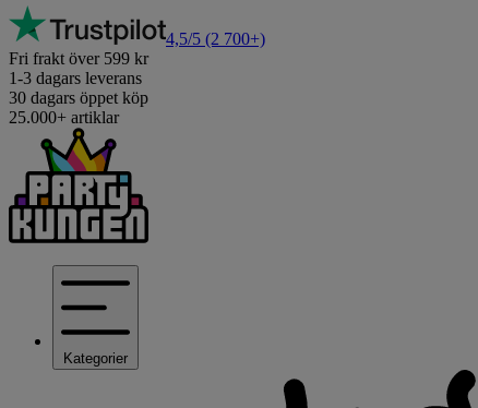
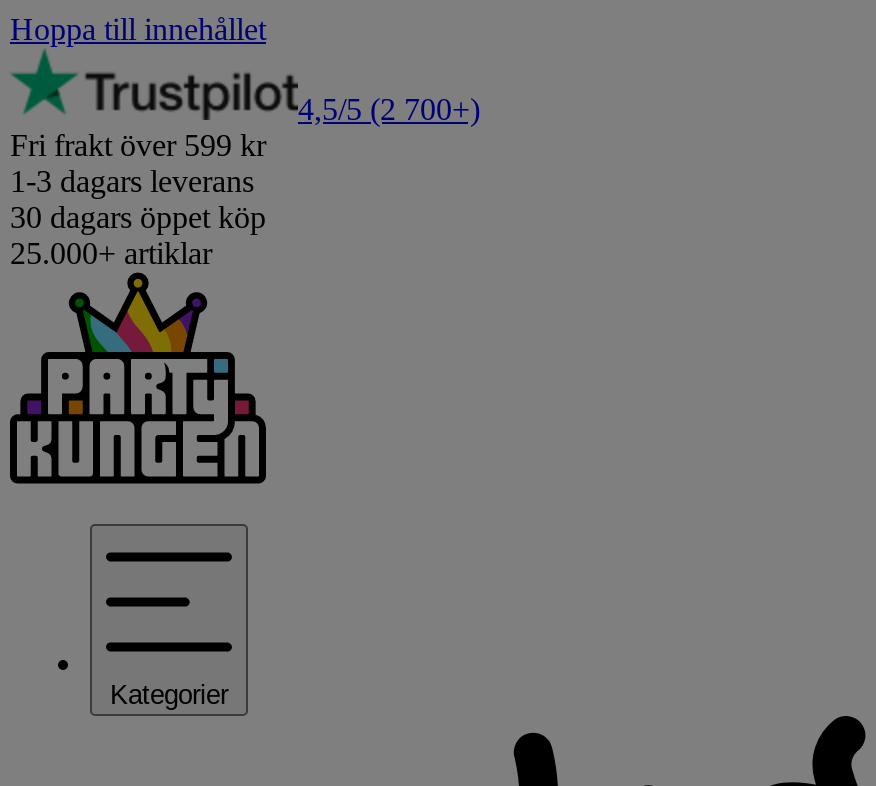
+ Hoppa till innehållet
